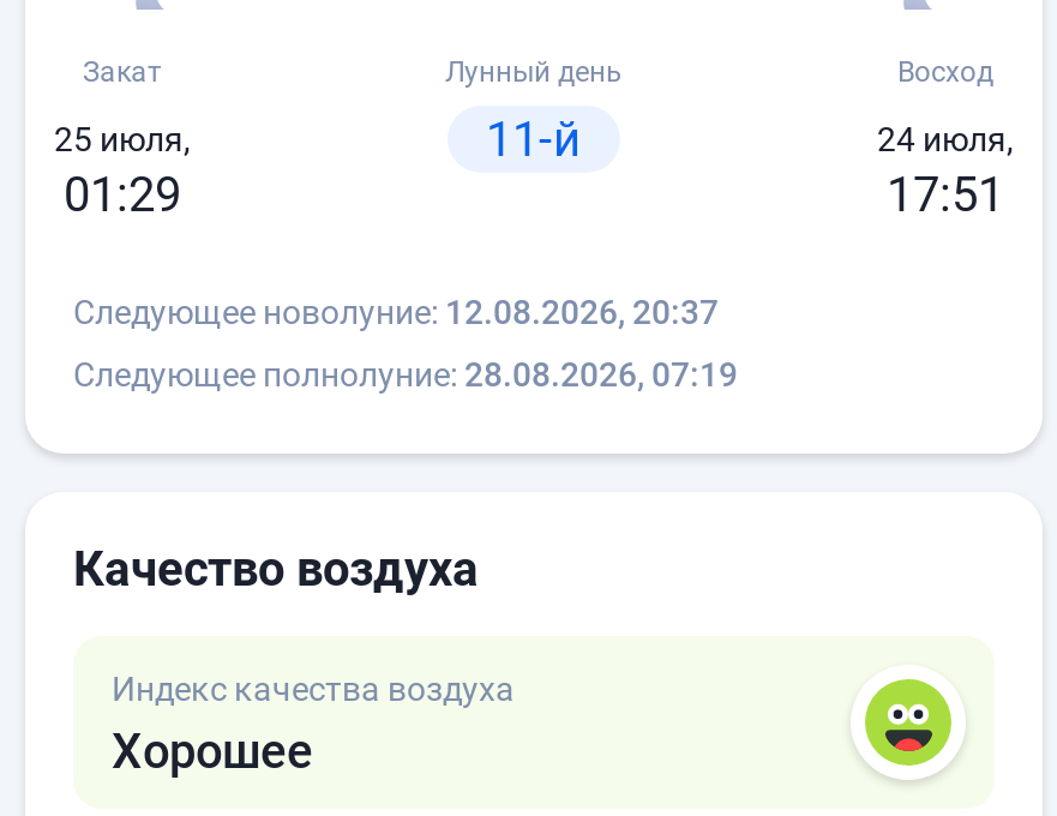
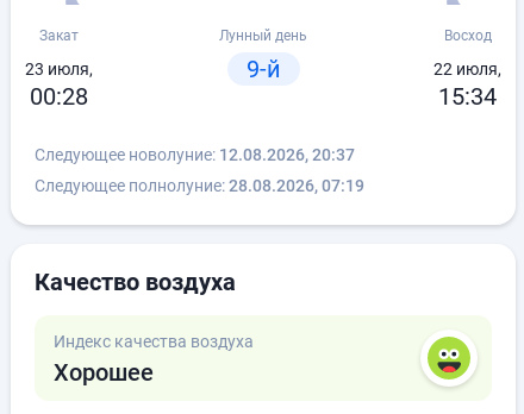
- 25 июля,
+ 23 июля,

- 11-й
+ 9-й

- 24 июля,
+ 22 июля,

- 01:29
+ 00:28

- 17:51
+ 15:34
